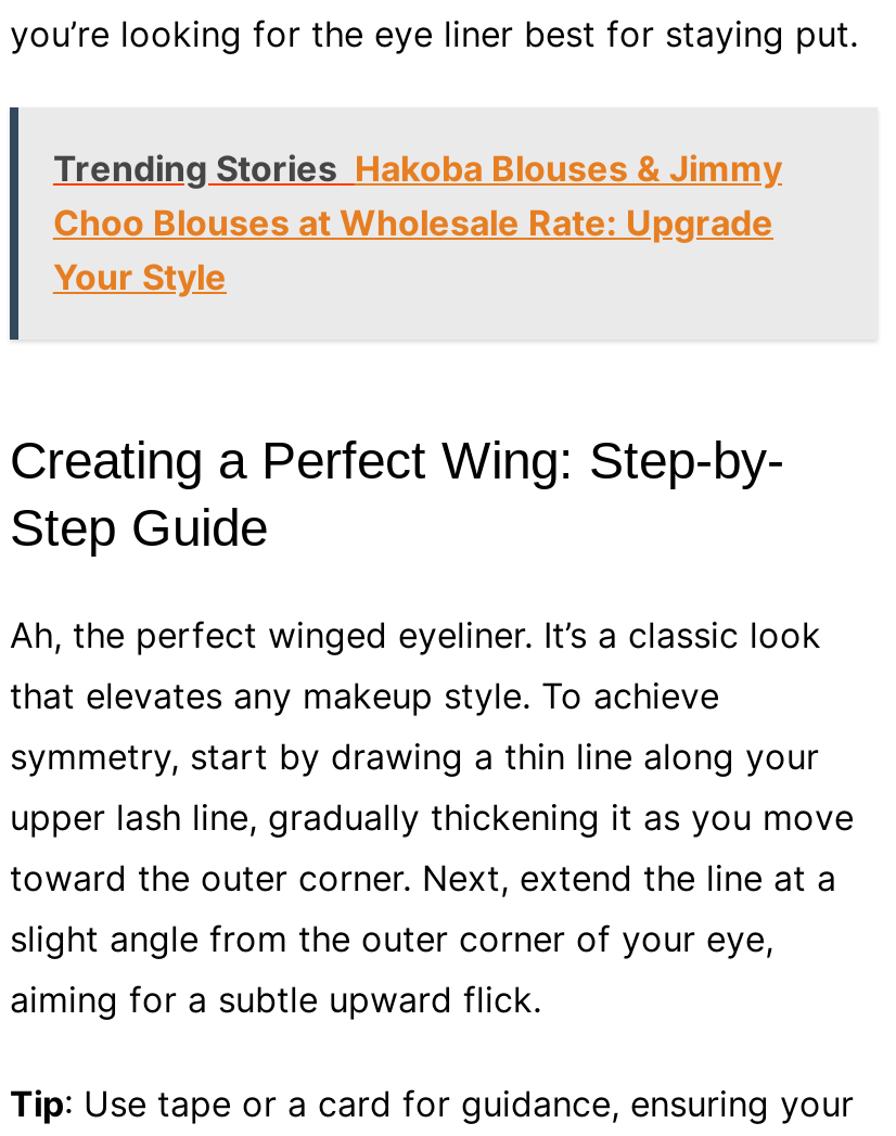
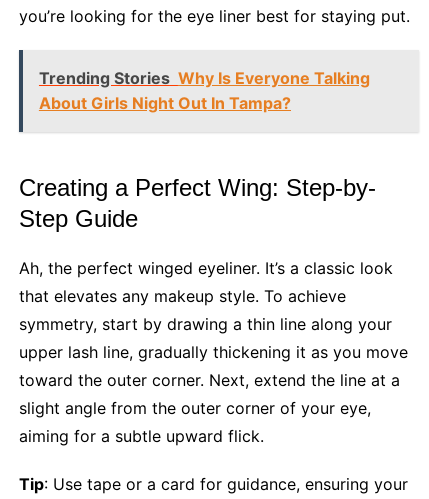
- Trending Stories Hakoba Blouses & Jimmy
- Choo Blouses at Wholesale Rate: Upgrade
- Your Style
+ Trending Stories Why Is Everyone Talking
+ About Girls Night Out In Tampa?
